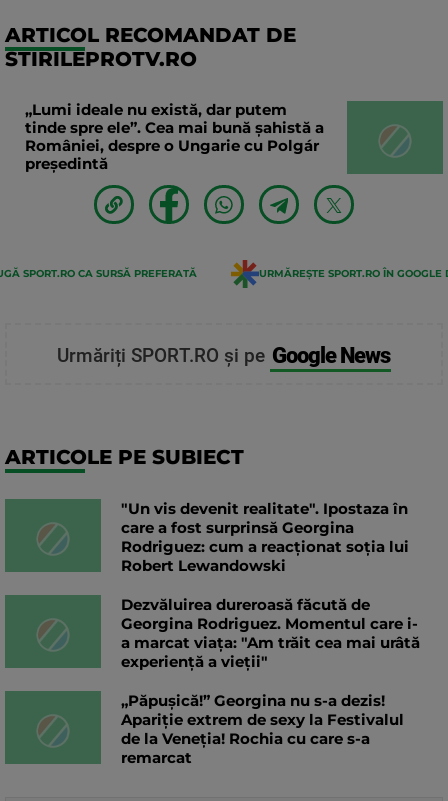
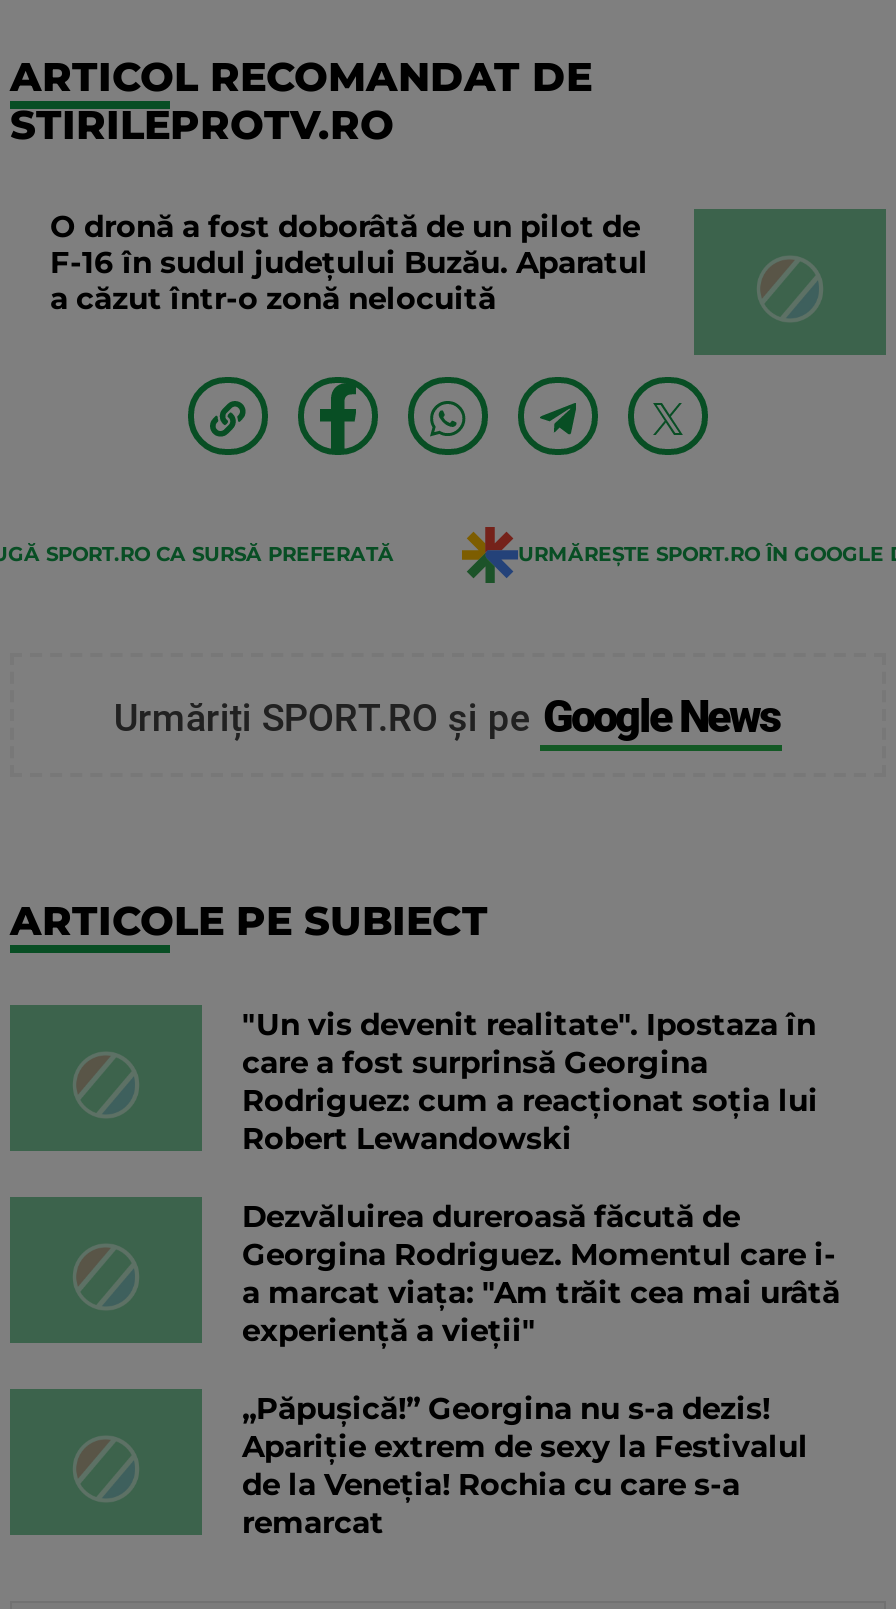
- „Lumi ideale nu există, dar putem
- tinde spre ele”. Cea mai bună șahistă a
- României, despre o Ungarie cu Polgár
- președintă
+ O dronă a fost doborâtă de un pilot de
+ F-16 în sudul județului Buzău. Aparatul
+ a căzut într-o zonă nelocuită
